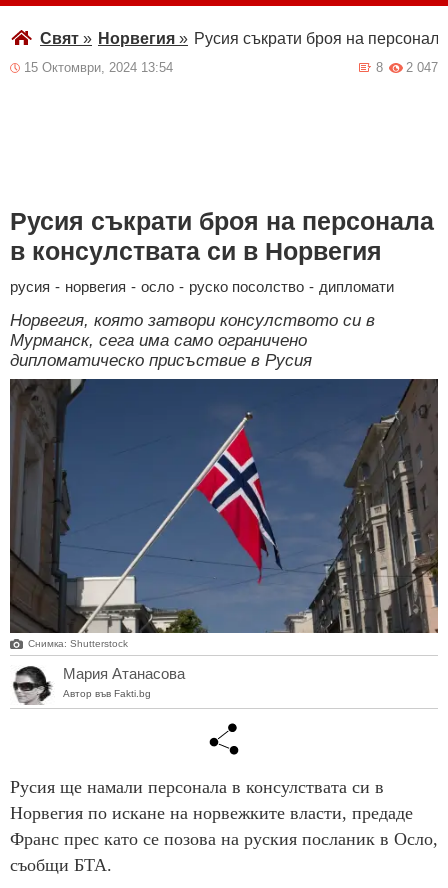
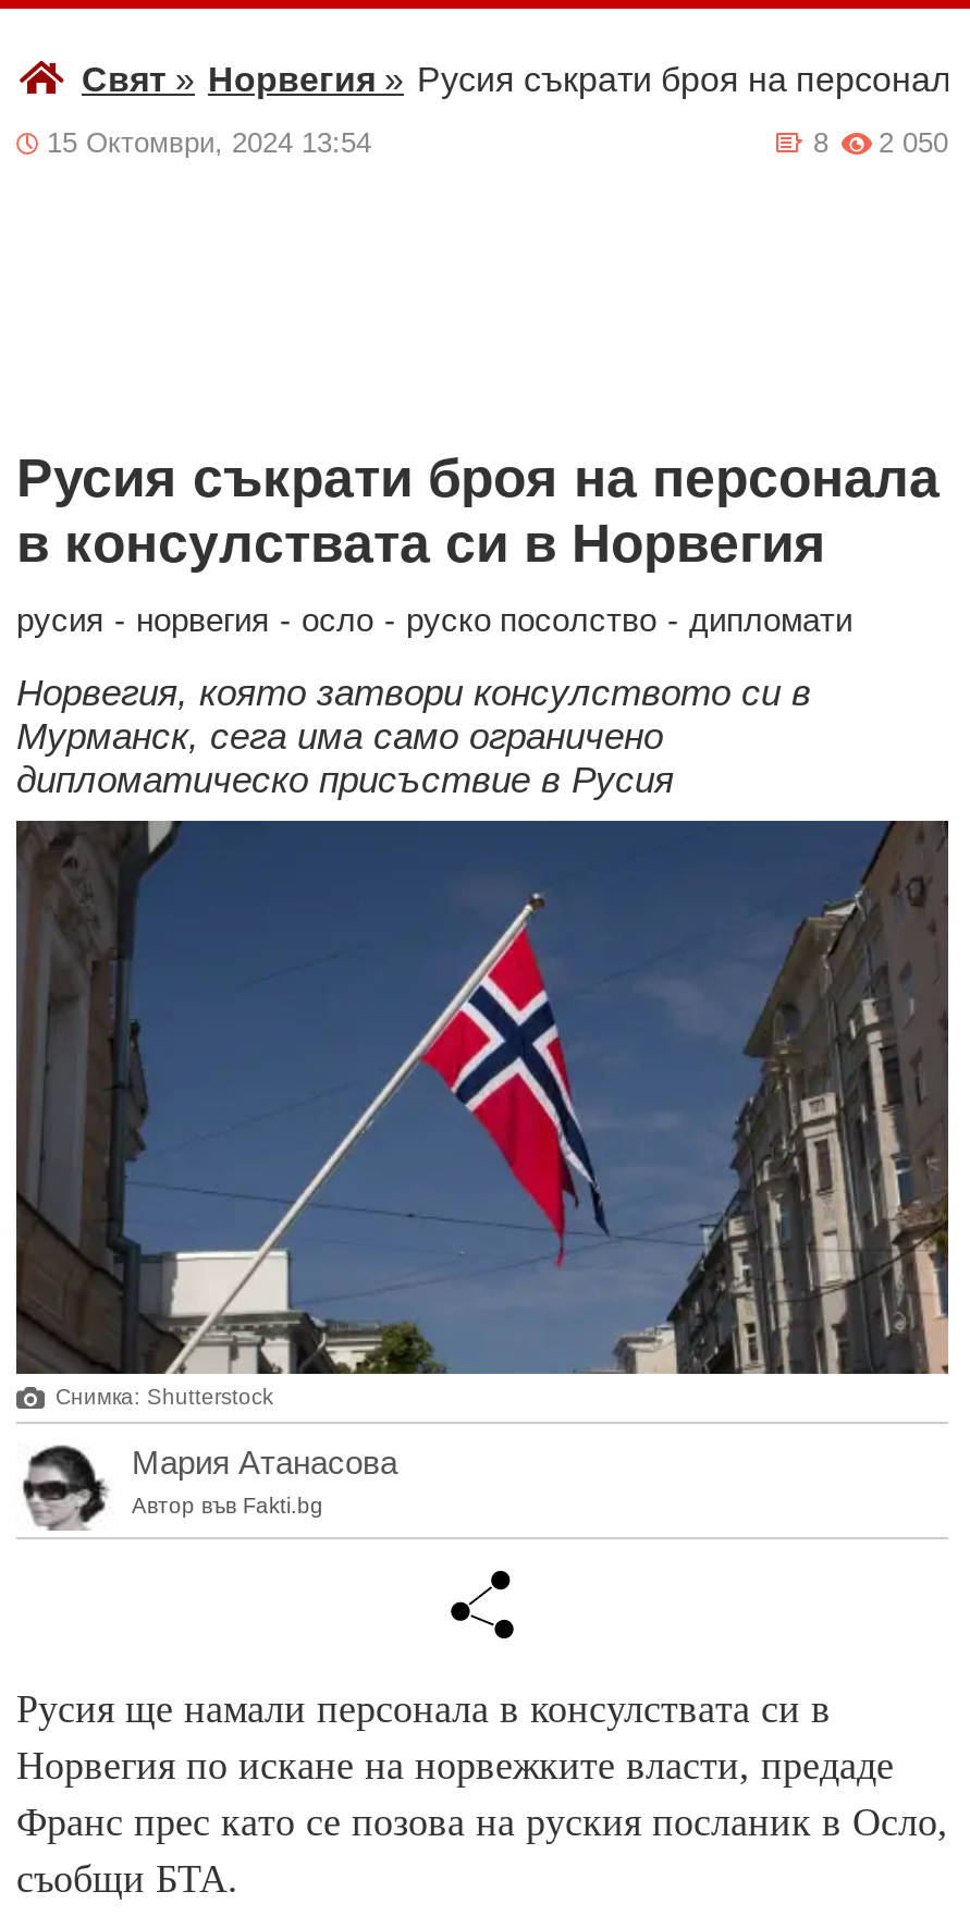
- 8 2 047
+ 8 2 050
